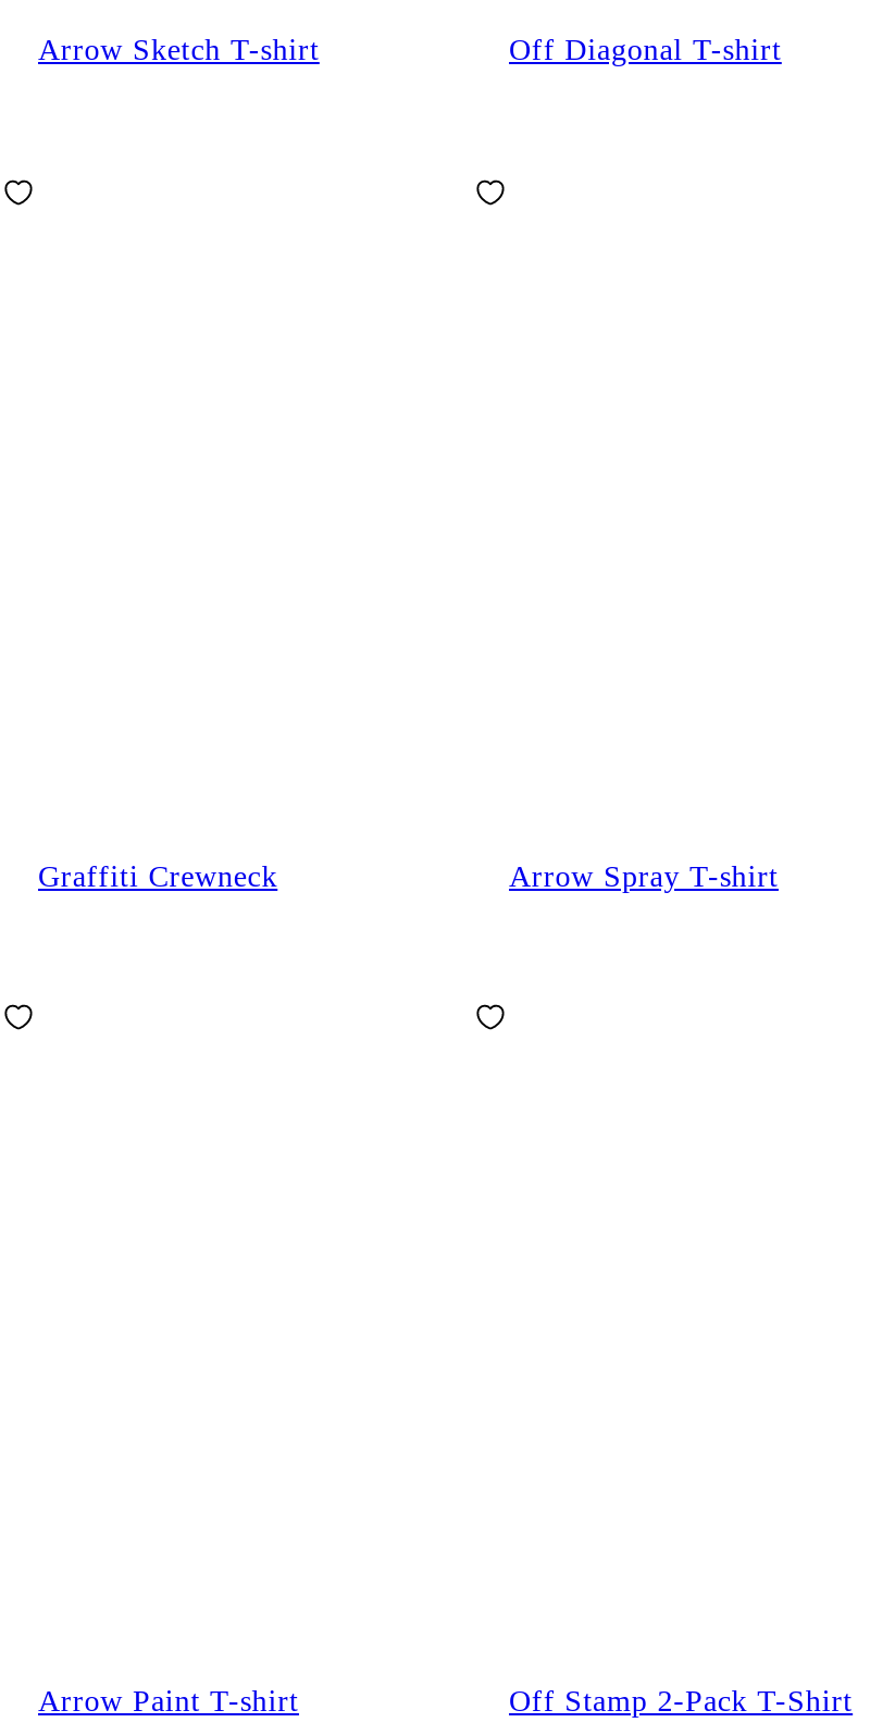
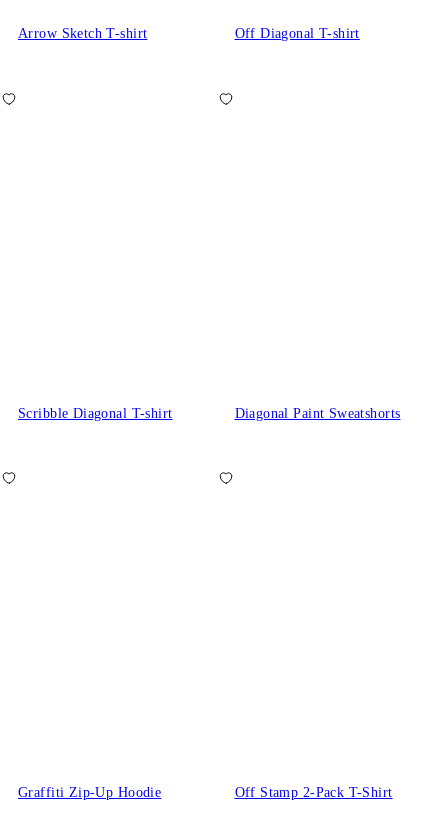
- Graffiti Crewneck
- Arrow Spray T-shirt
+ Scribble Diagonal T-shirt
+ Diagonal Paint Sweatshorts

- Arrow Paint T-shirt
+ Graffiti Zip-Up Hoodie
